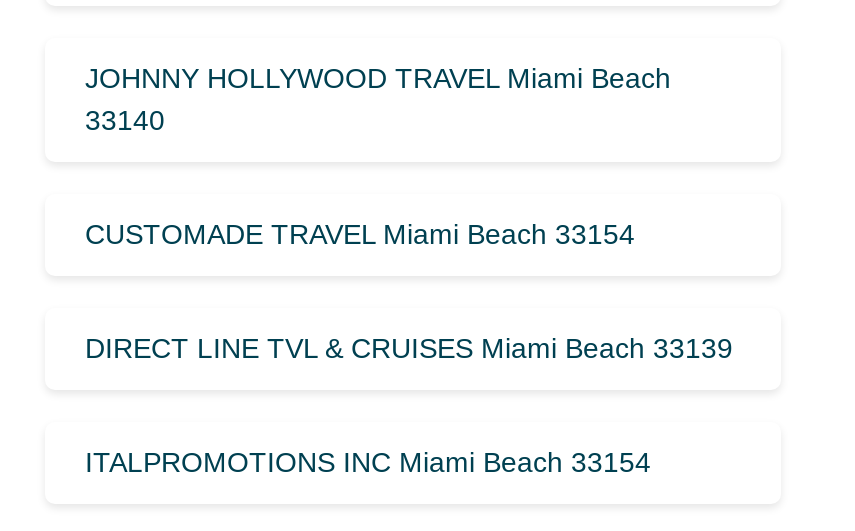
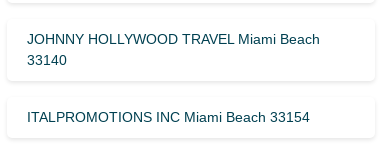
- CUSTOMADE TRAVEL Miami Beach 33154

- DIRECT LINE TVL & CRUISES Miami Beach 33139
